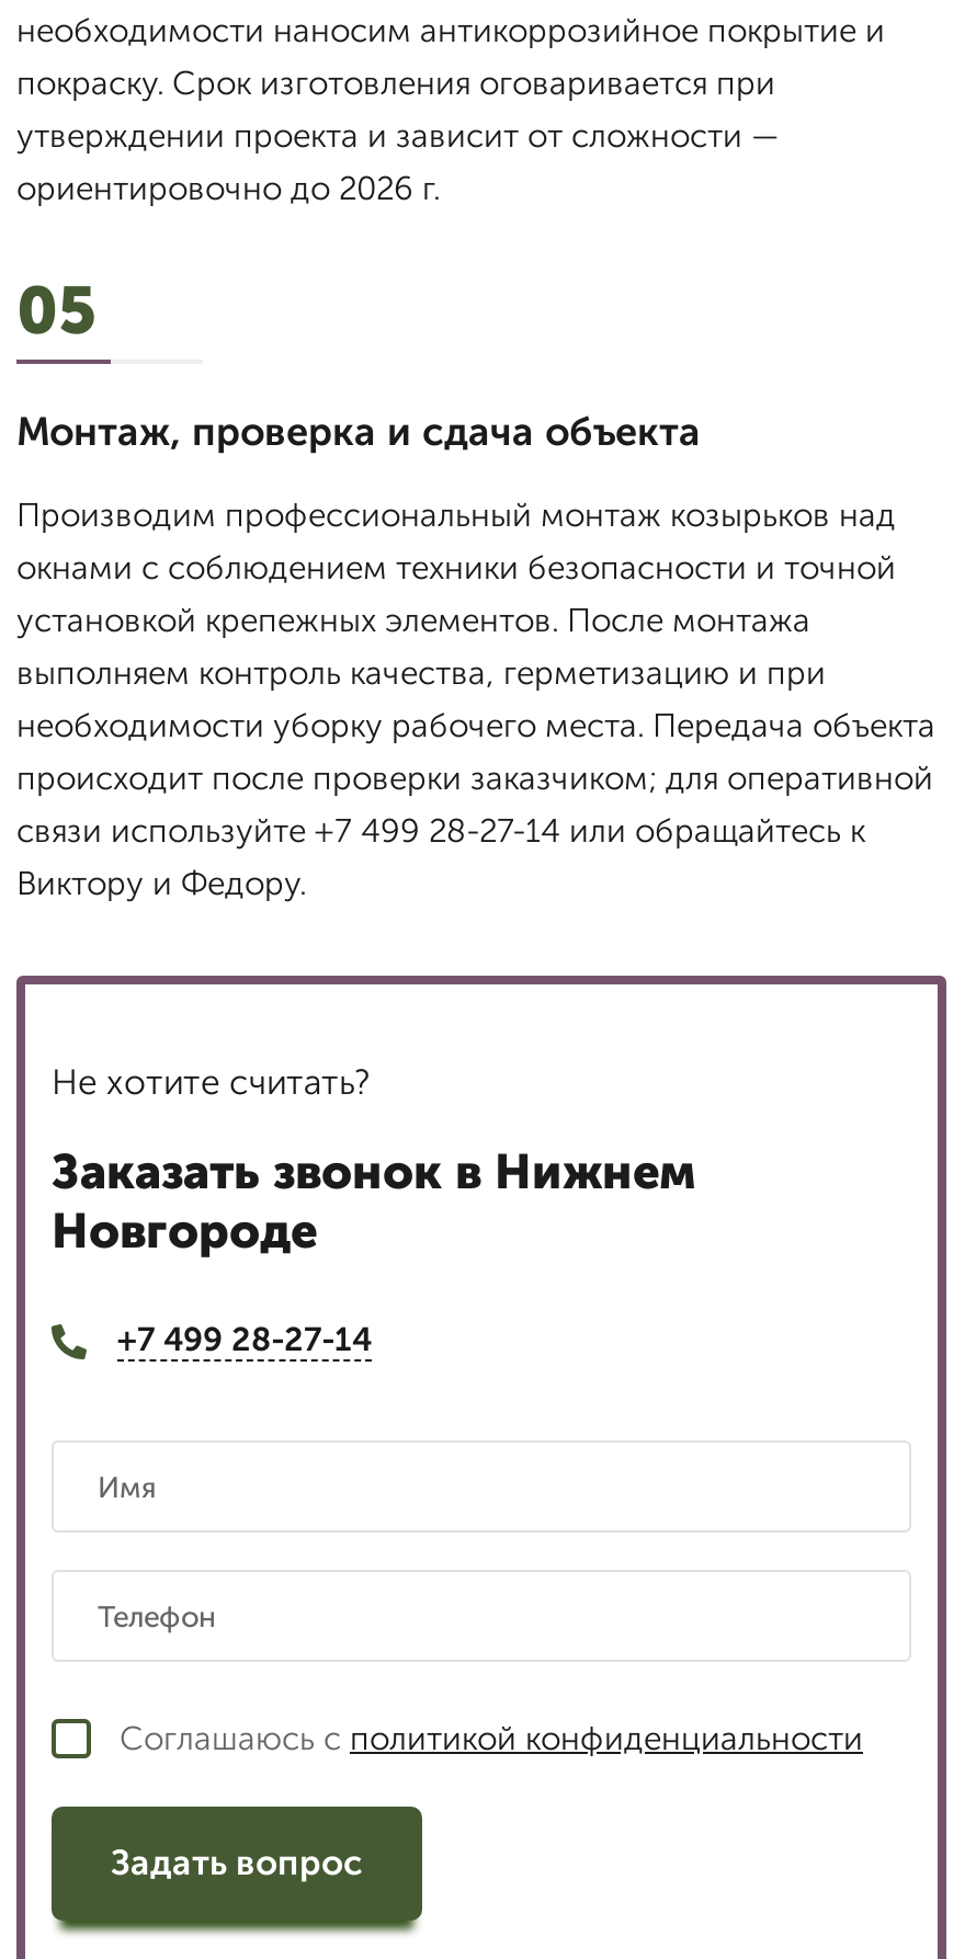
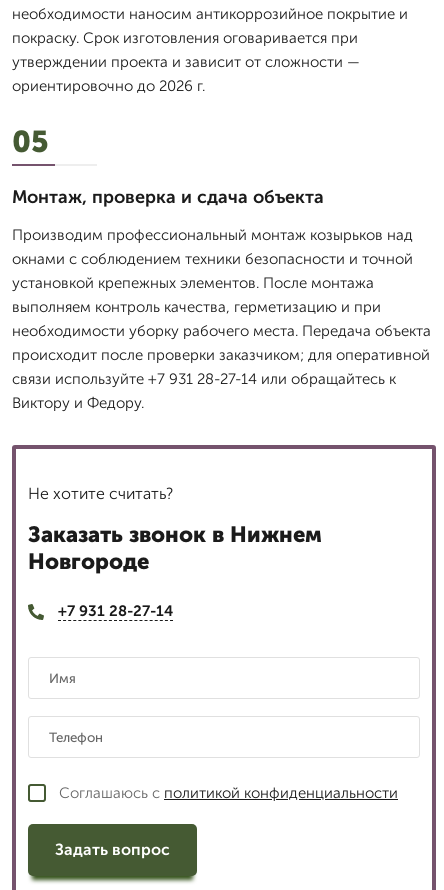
- связи используйте +7 499 28-27-14 или обращайтесь к
+ связи используйте +7 931 28-27-14 или обращайтесь к

- +7 499 28-27-14
+ +7 931 28-27-14
